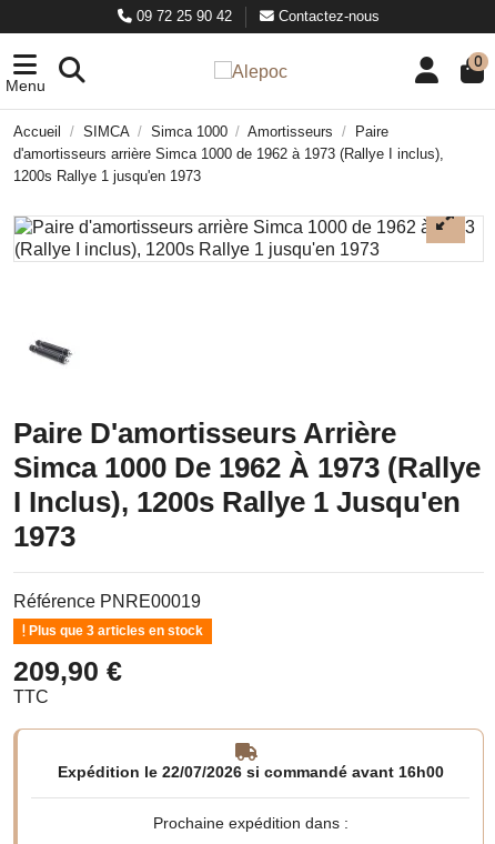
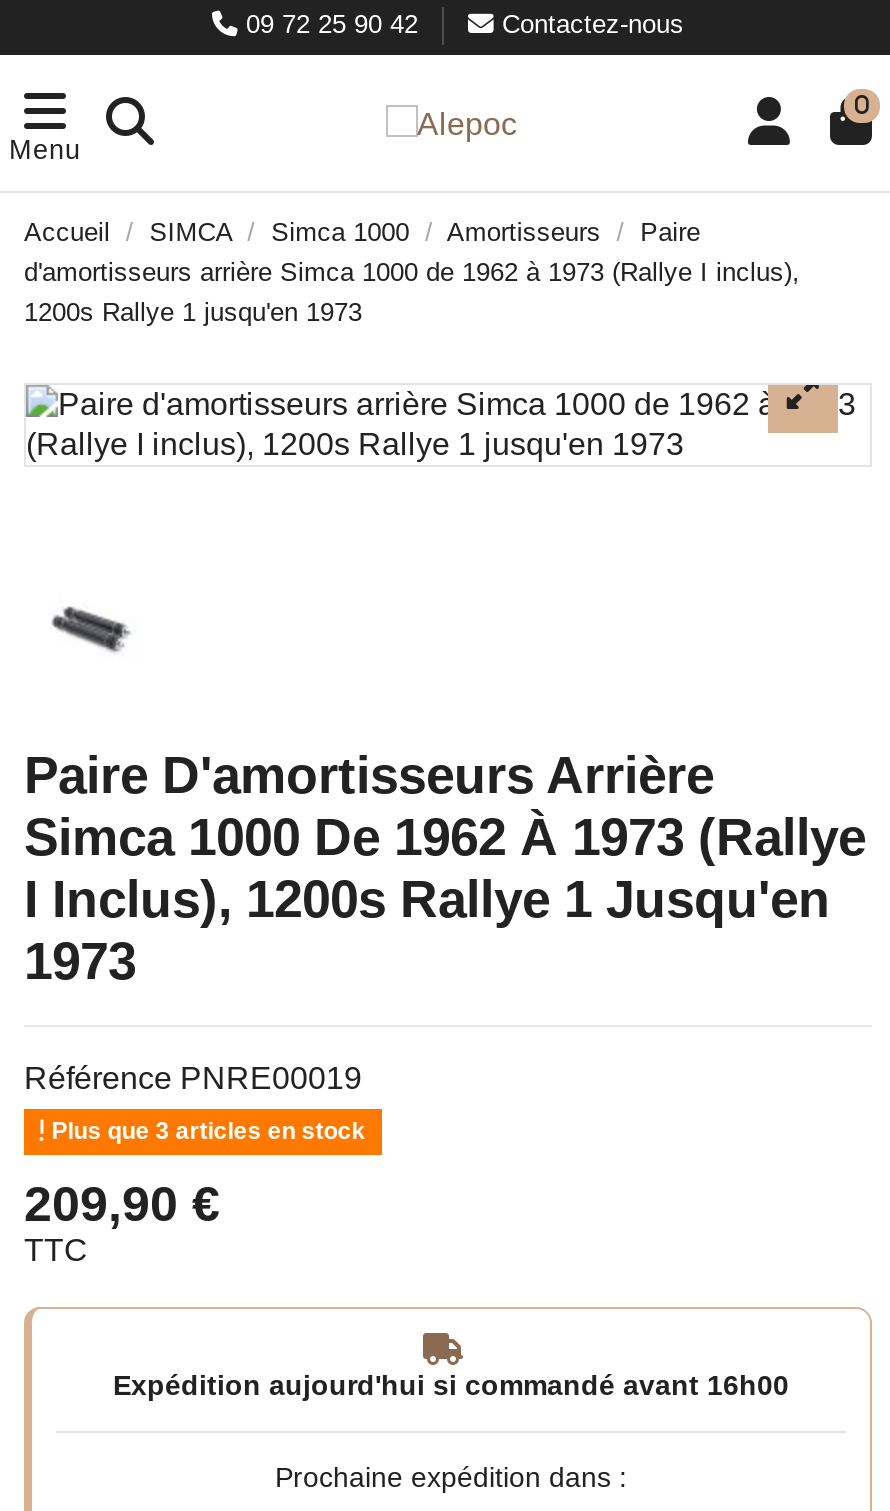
- Expédition le 22/07/2026 si commandé avant 16h00
+ Expédition aujourd'hui si commandé avant 16h00
